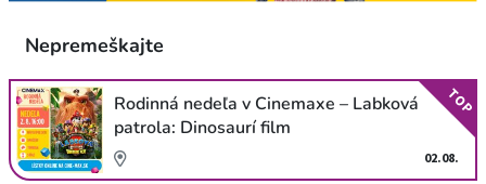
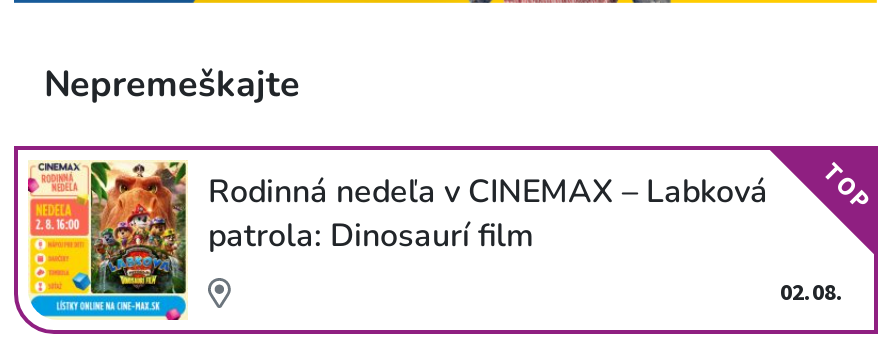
- Rodinná nedeľa v Cinemaxe – Labková
+ Rodinná nedeľa v CINEMAX – Labková
